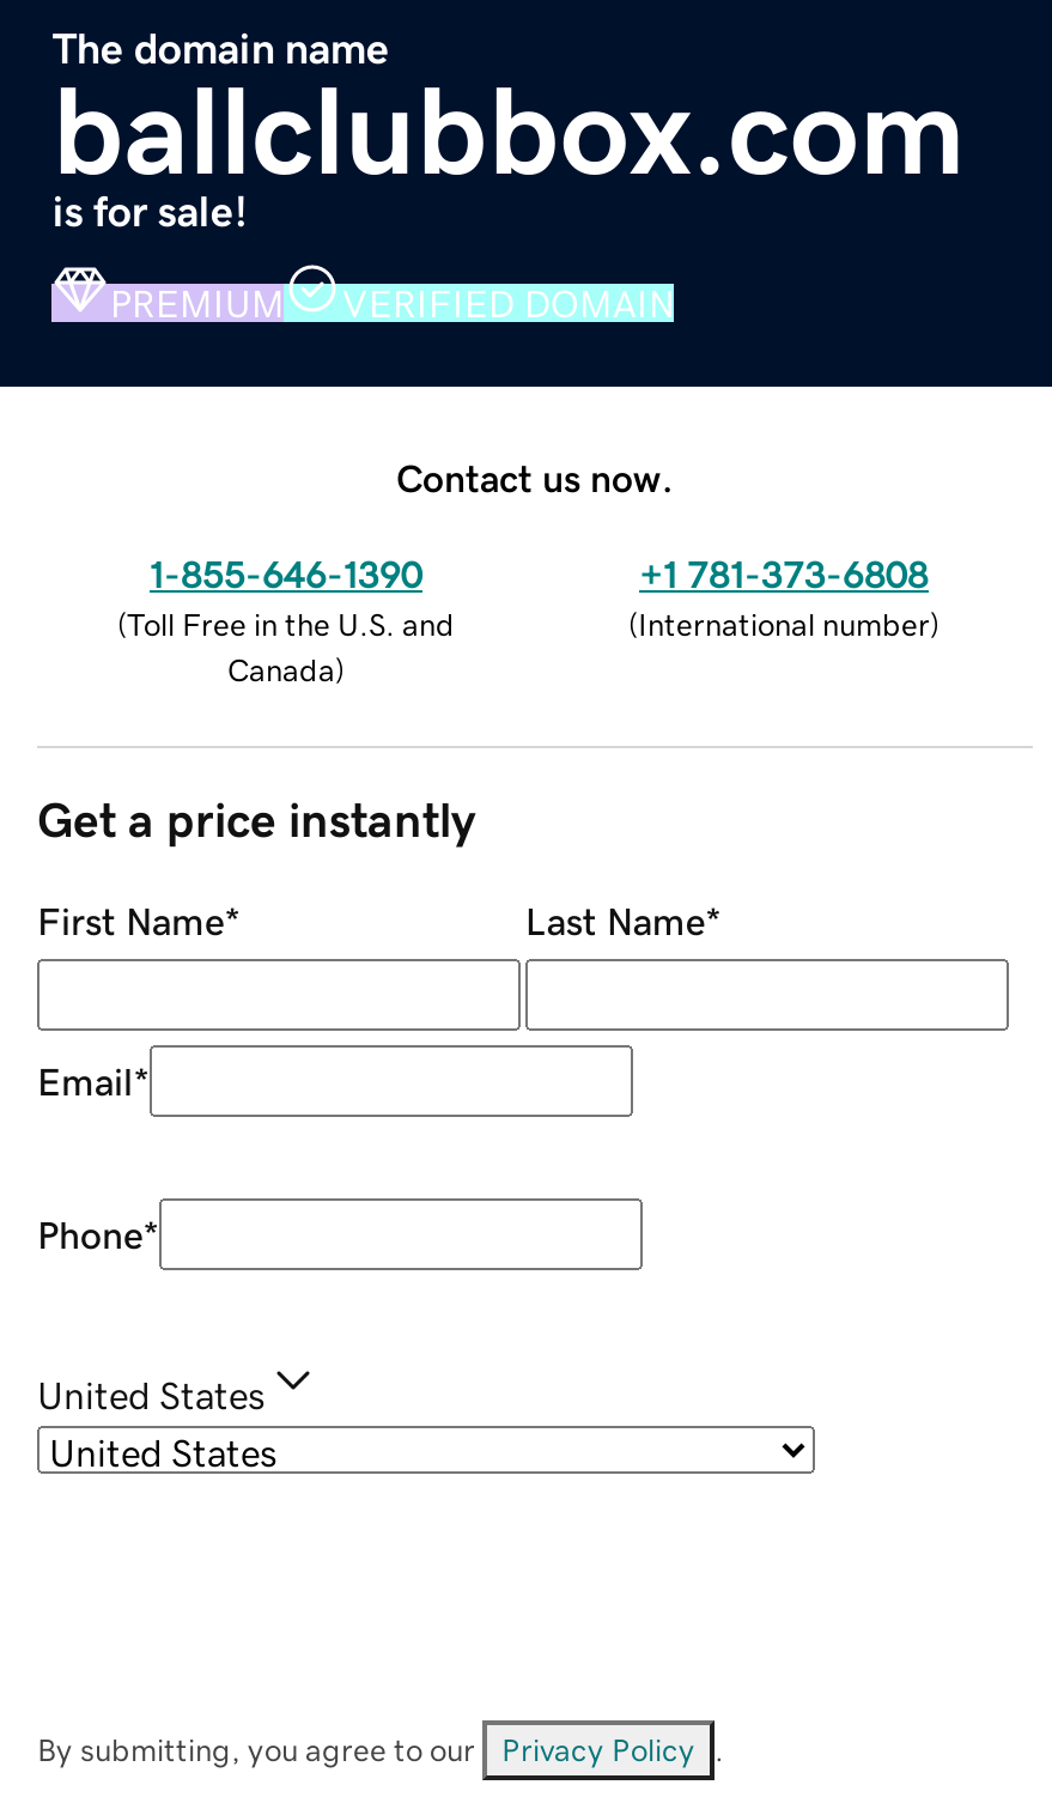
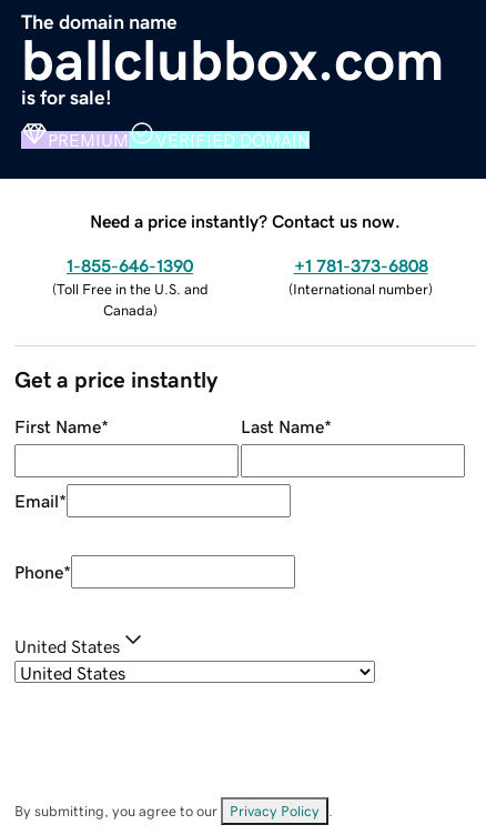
- Contact us now.
+ Need a price instantly? Contact us now.
